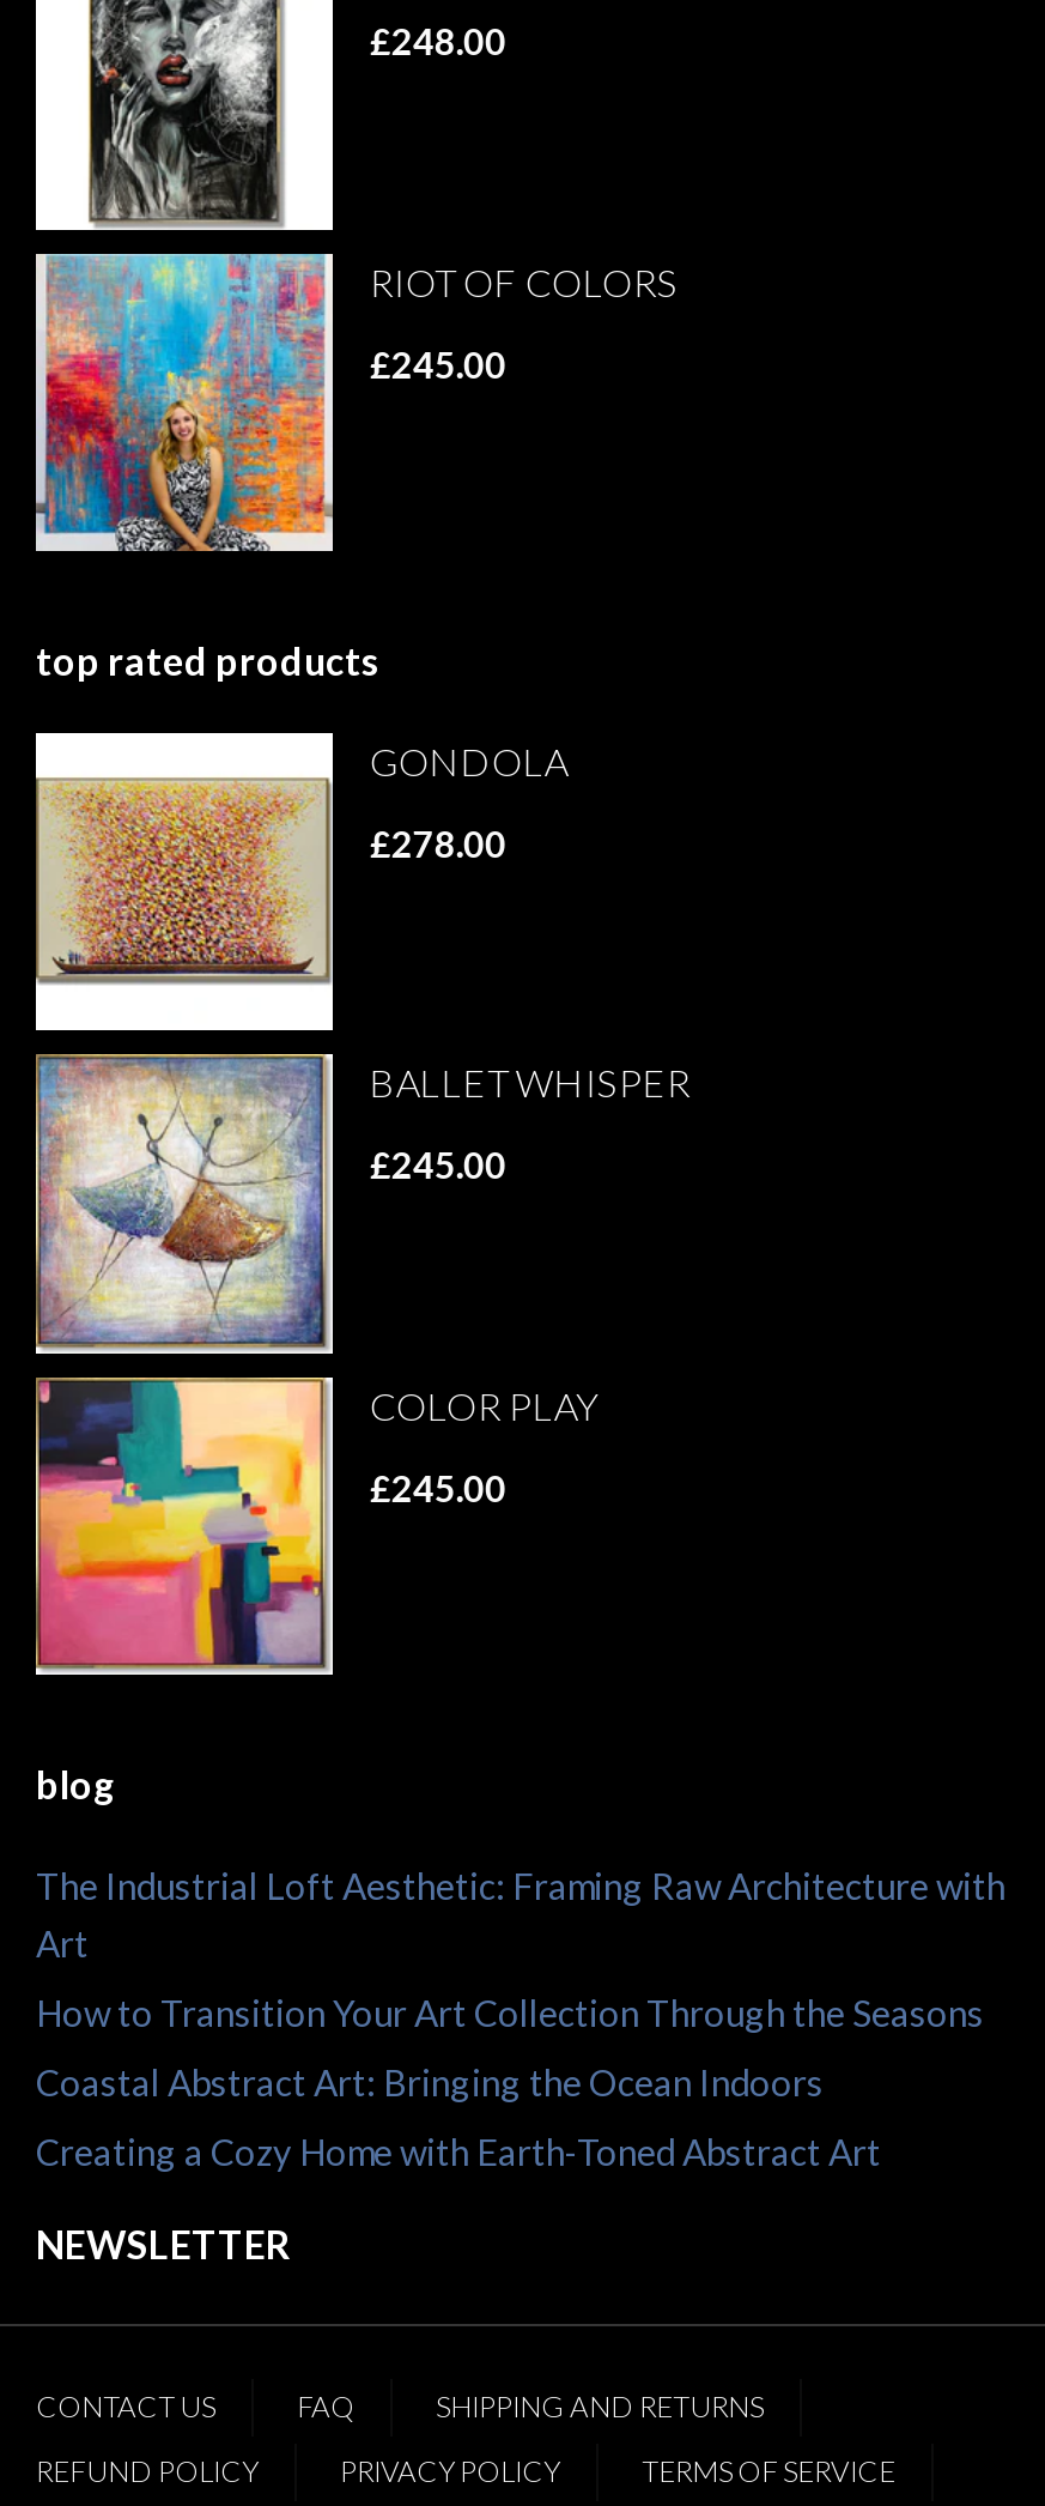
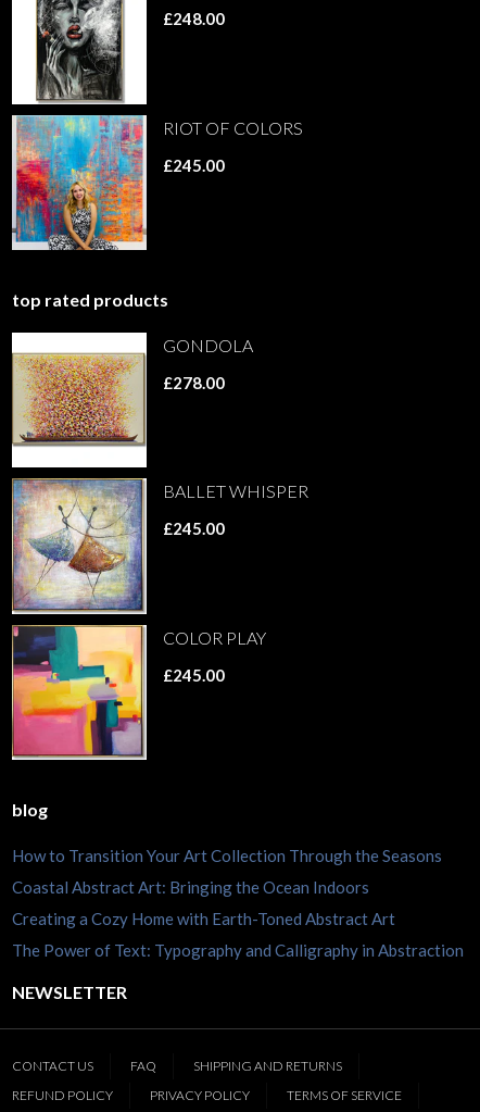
- The Industrial Loft Aesthetic: Framing Raw Architecture with
- Art

moved up: How to Transition Your Art Collection Through the Seasons | Coastal Abstract Art: Bringing the Ocean Indoors | Creating a Cozy Home with Earth-Toned Abstract Art

+ The Power of Text: Typography and Calligraphy in Abstraction
